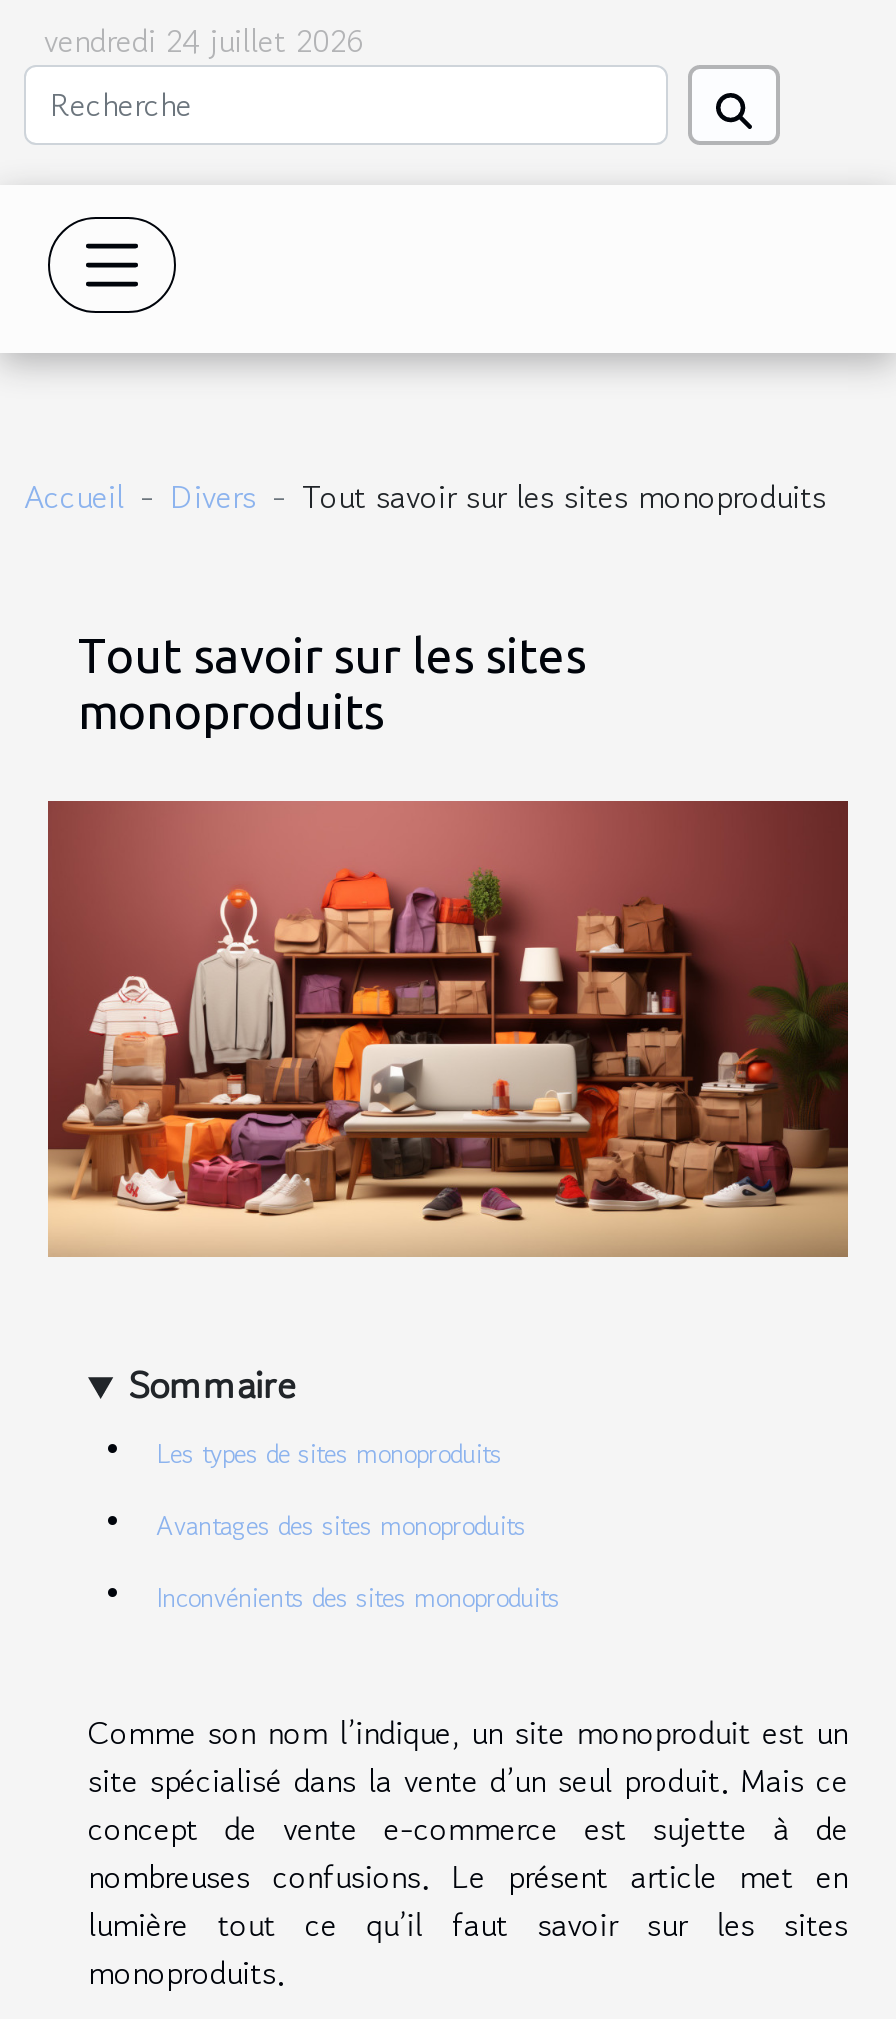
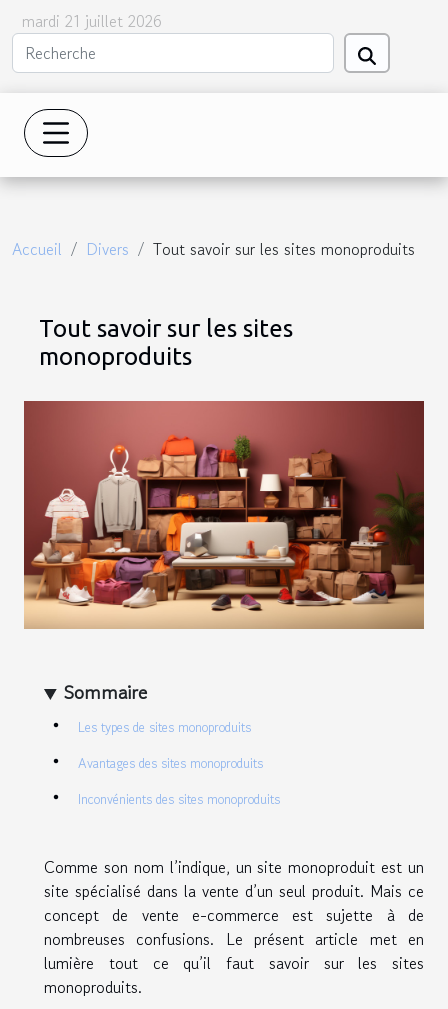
- vendredi 24 juillet 2026
+ mardi 21 juillet 2026
